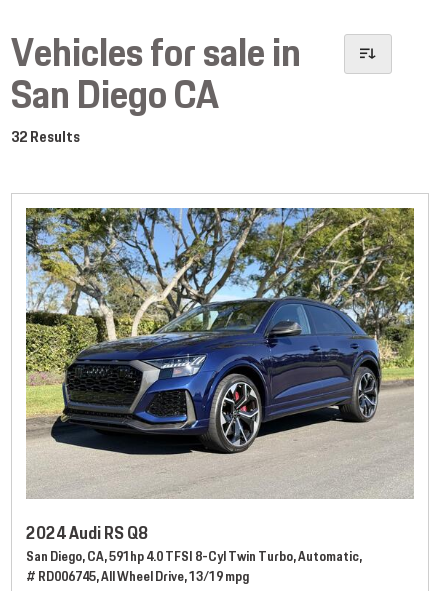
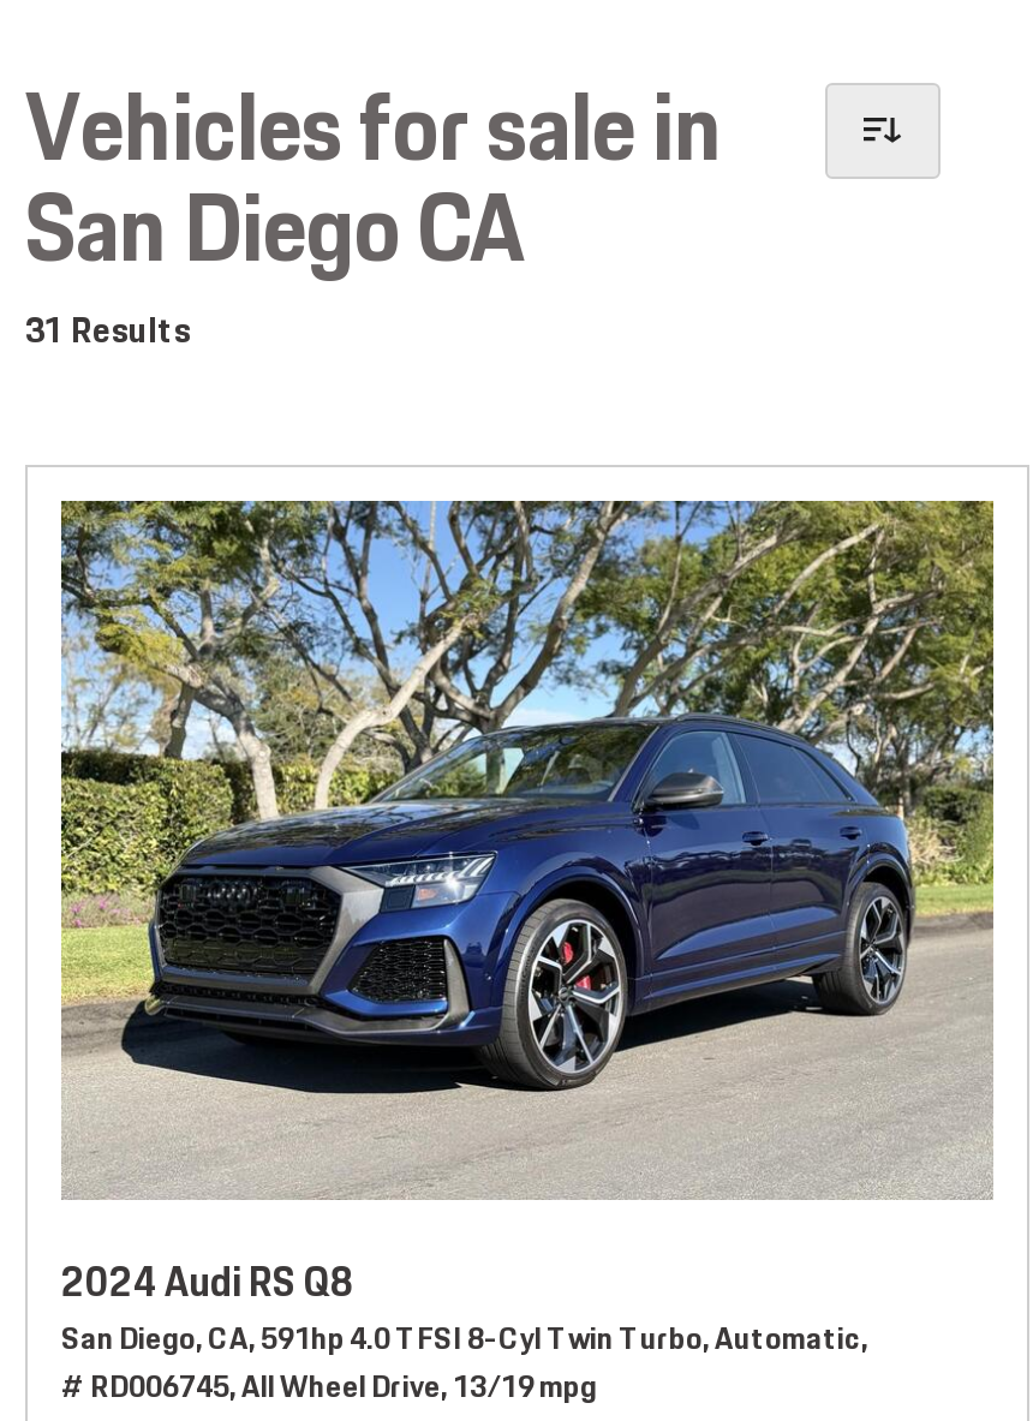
- 32 Results
+ 31 Results
